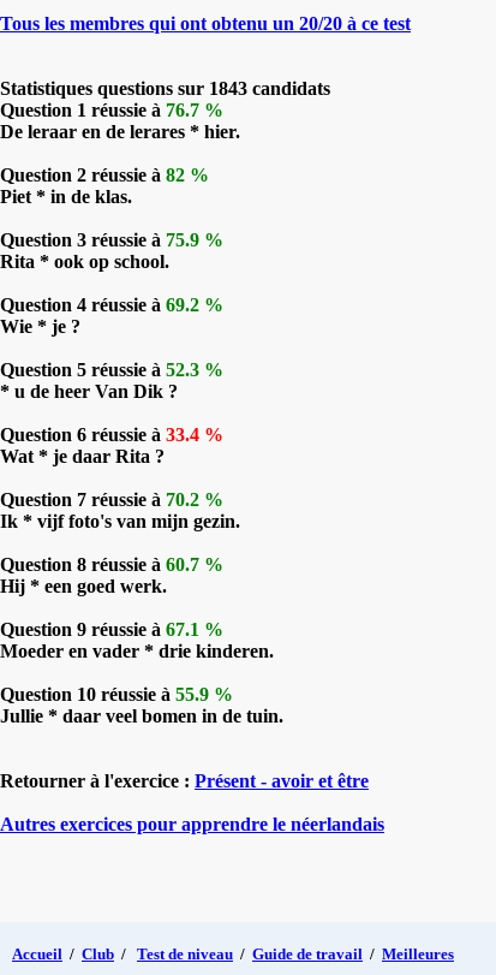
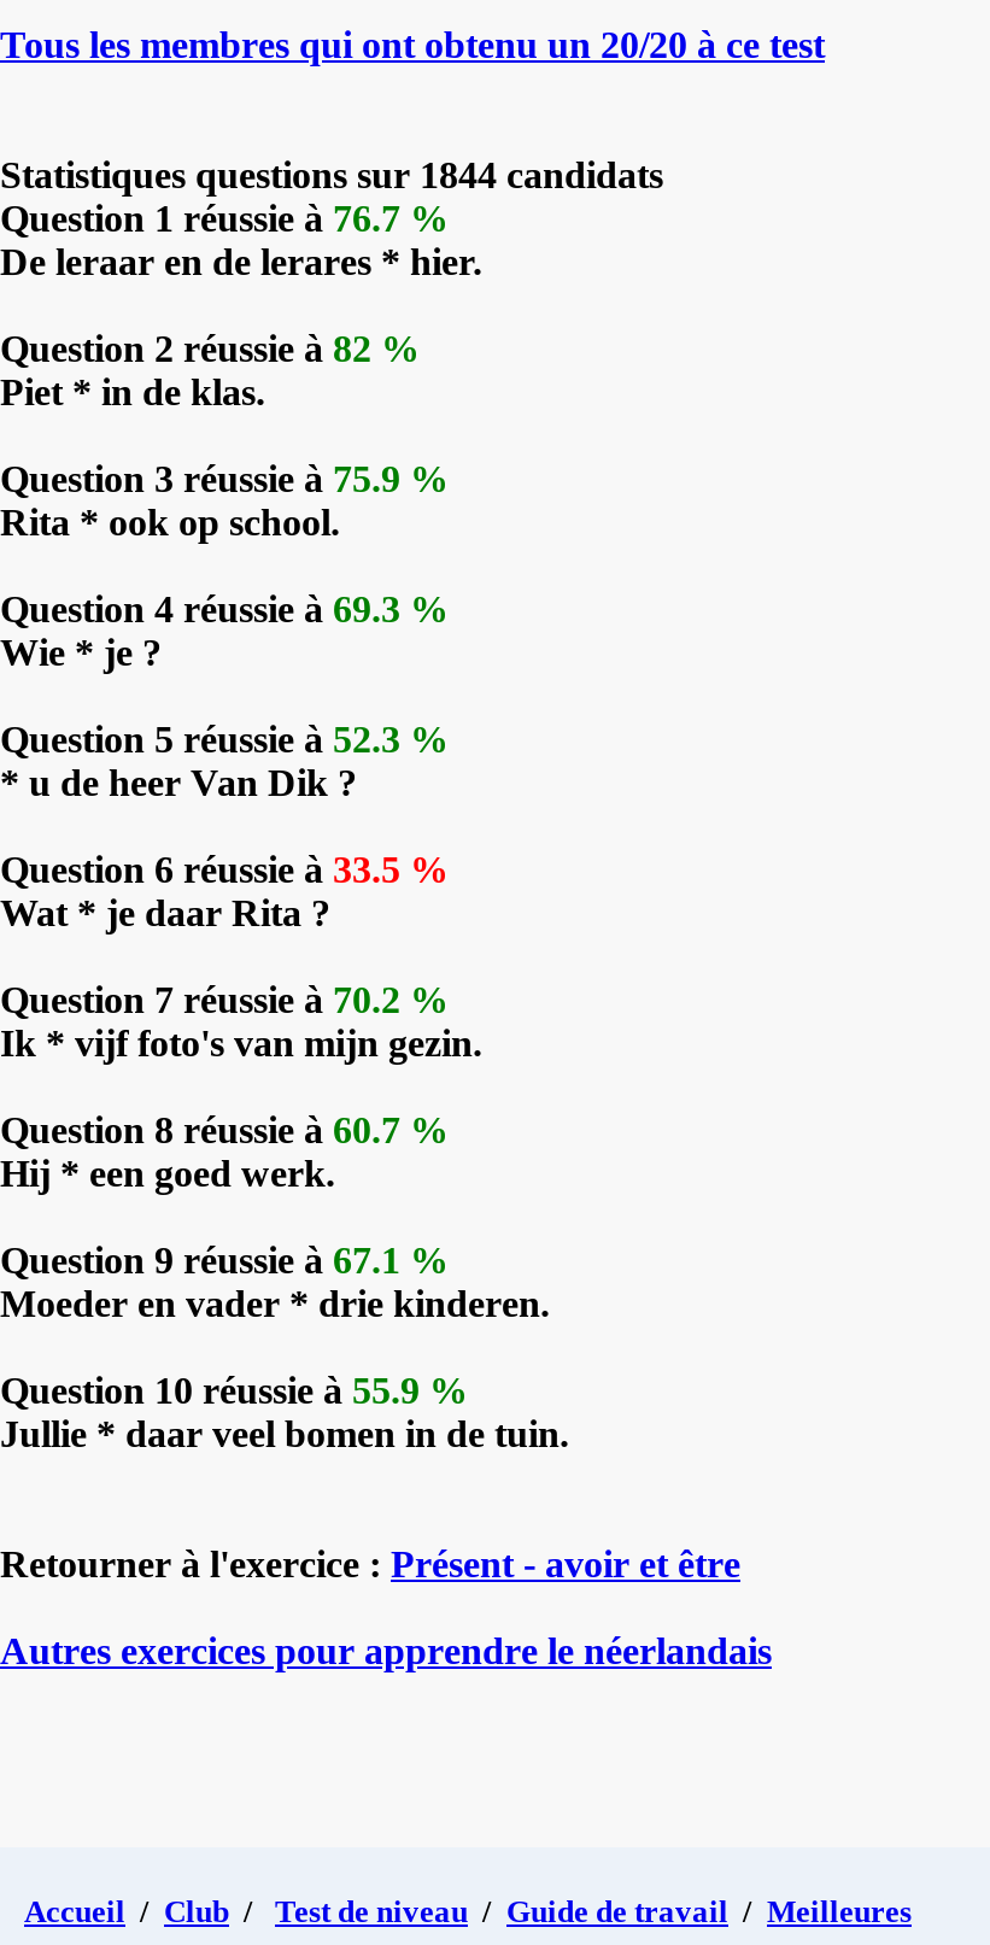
- Statistiques questions sur 1843 candidats
+ Statistiques questions sur 1844 candidats

- Question 4 réussie à 69.2 %
+ Question 4 réussie à 69.3 %

- Question 6 réussie à 33.4 %
+ Question 6 réussie à 33.5 %
